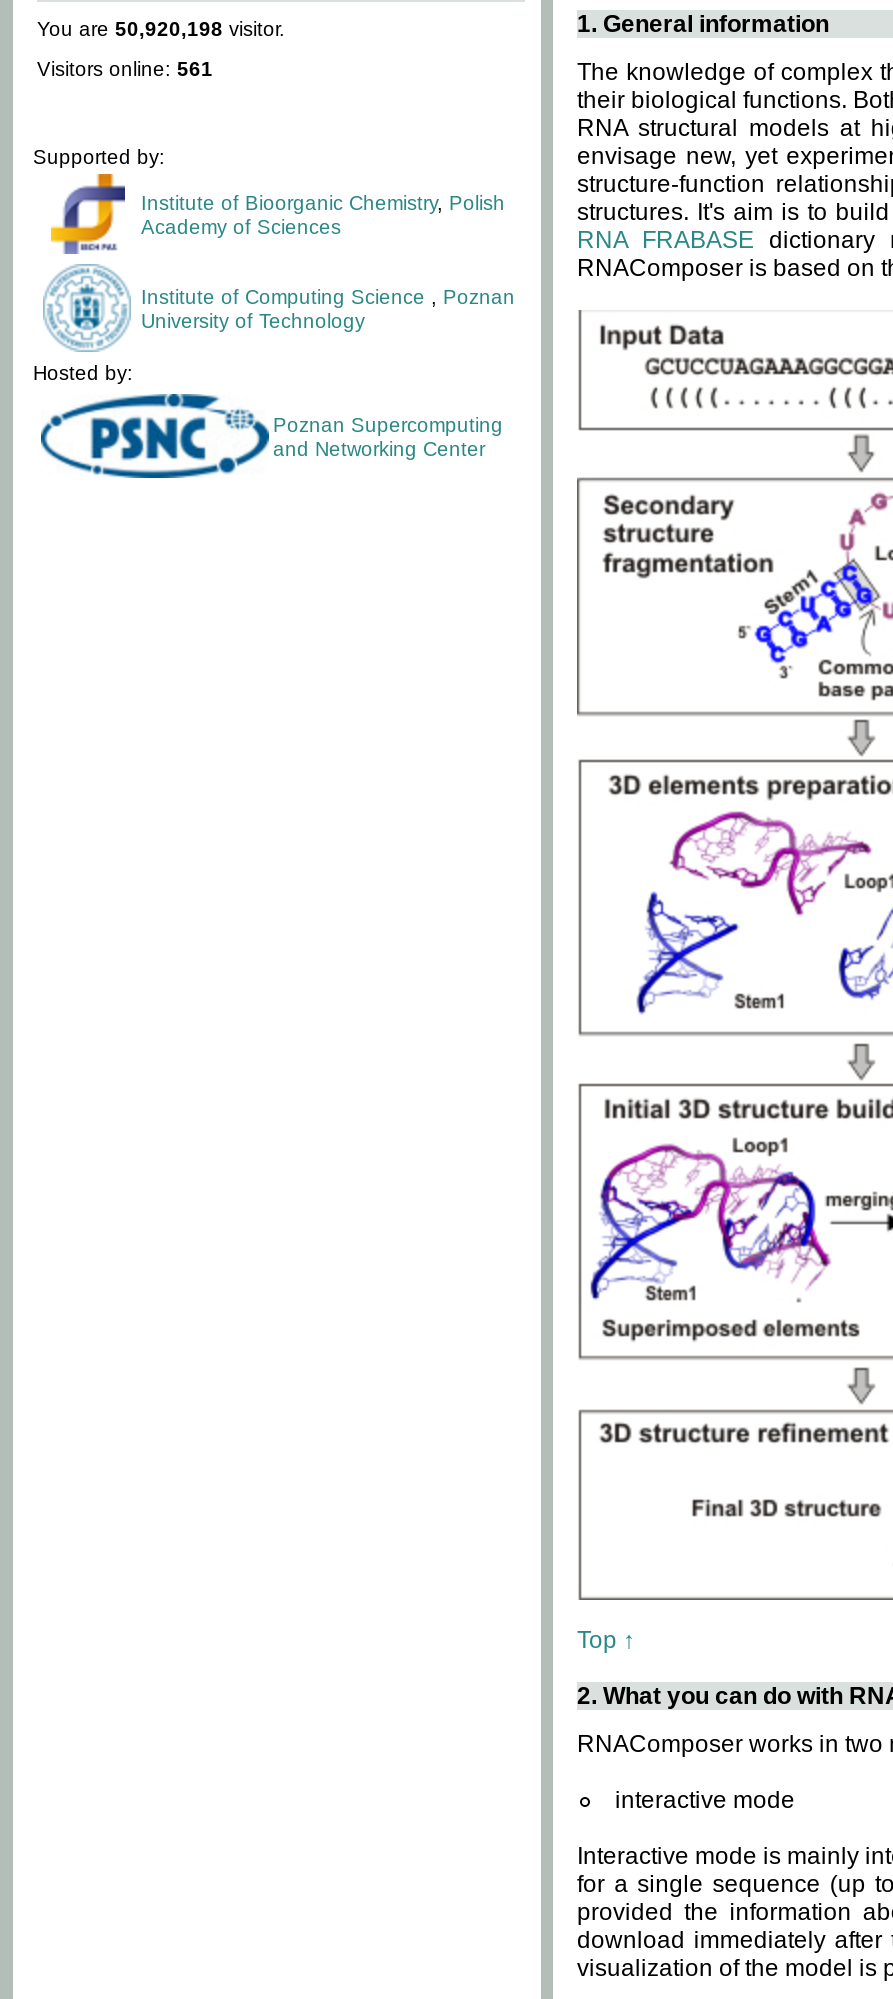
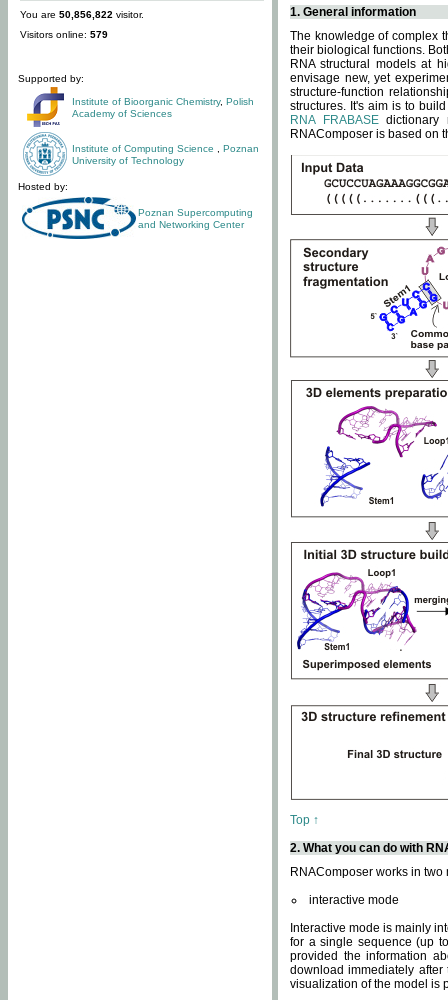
- You are 50,920,198 visitor.
+ You are 50,856,822 visitor.

- Visitors online: 561
+ Visitors online: 579
